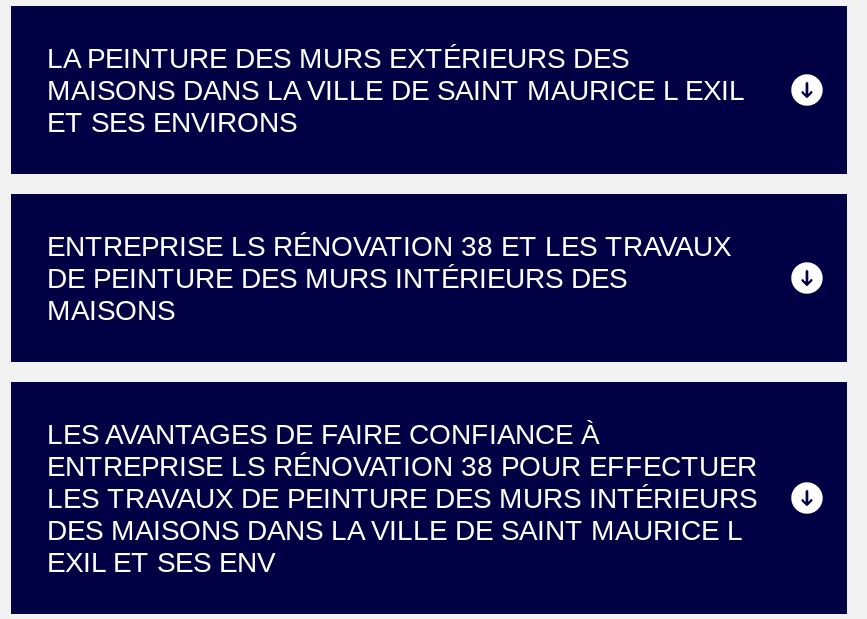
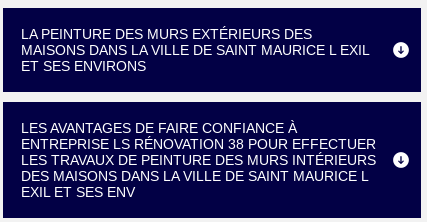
- ENTREPRISE LS RÉNOVATION 38 ET LES TRAVAUX
- DE PEINTURE DES MURS INTÉRIEURS DES
- MAISONS
